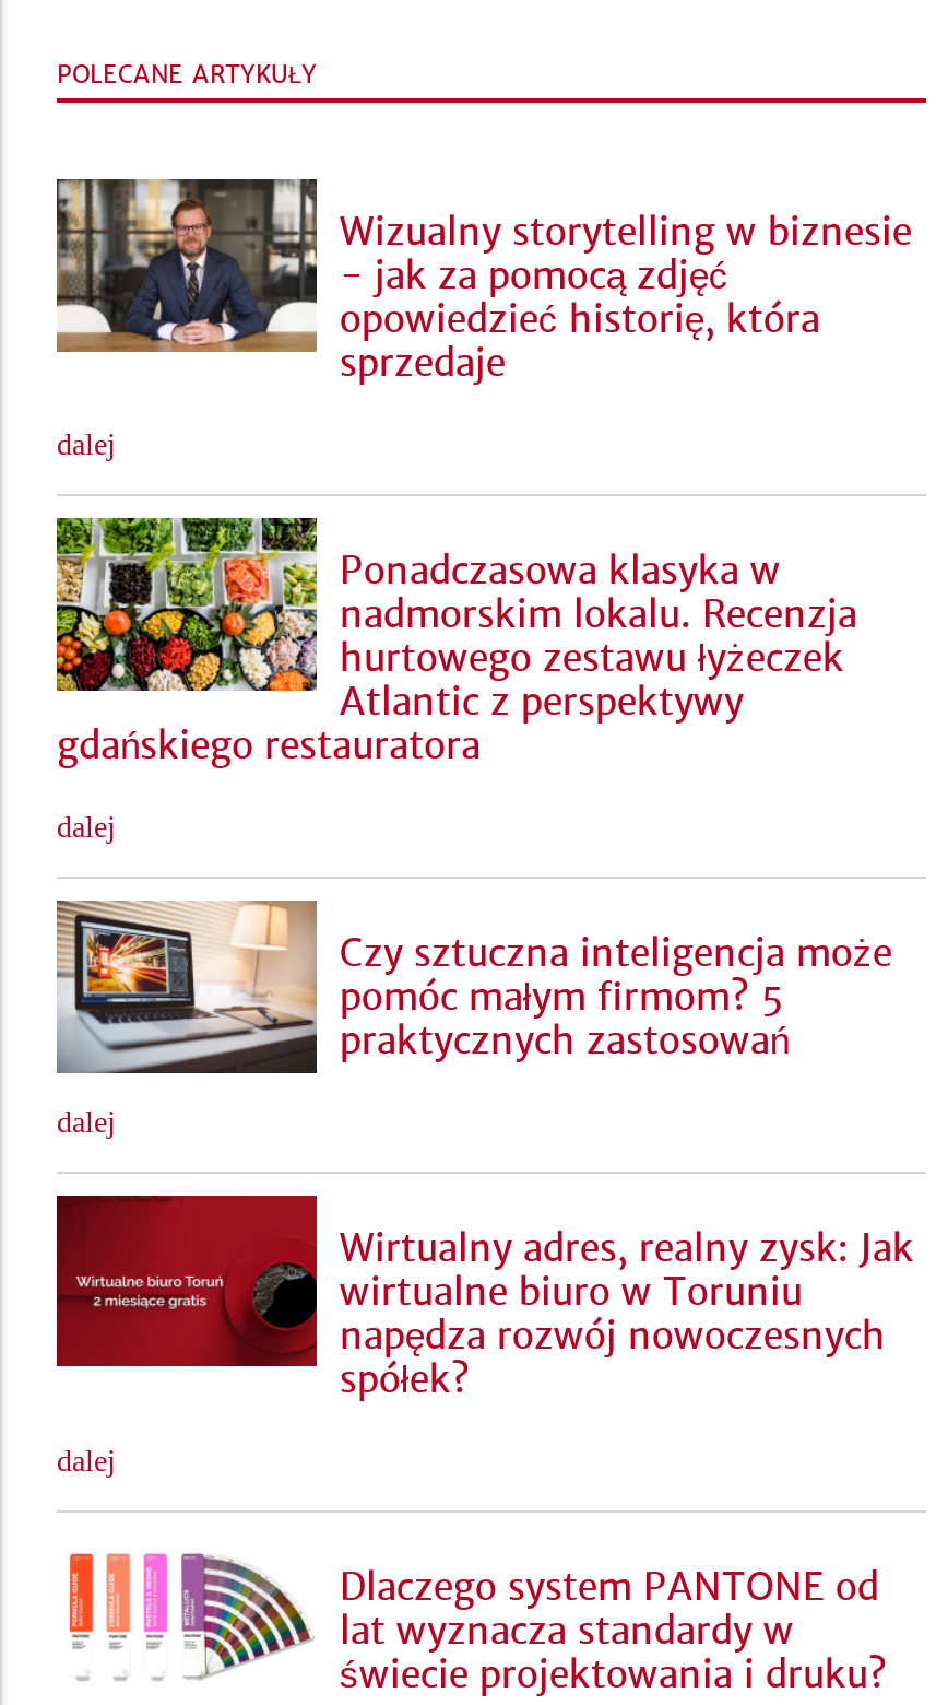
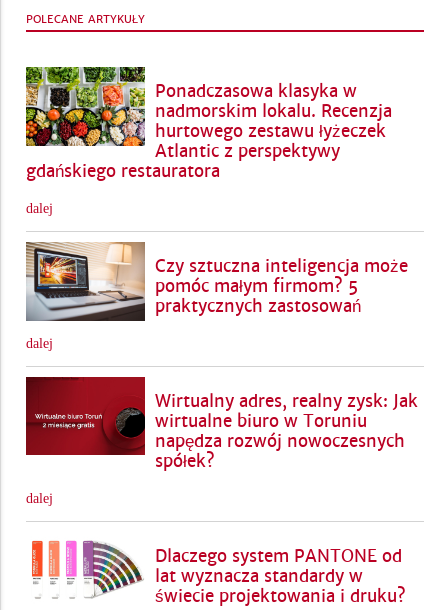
- [image]
- Wizualny storytelling w biznesie
- - jak za pomocą zdjęć
- opowiedzieć historię, która
- sprzedaje
- dalej
